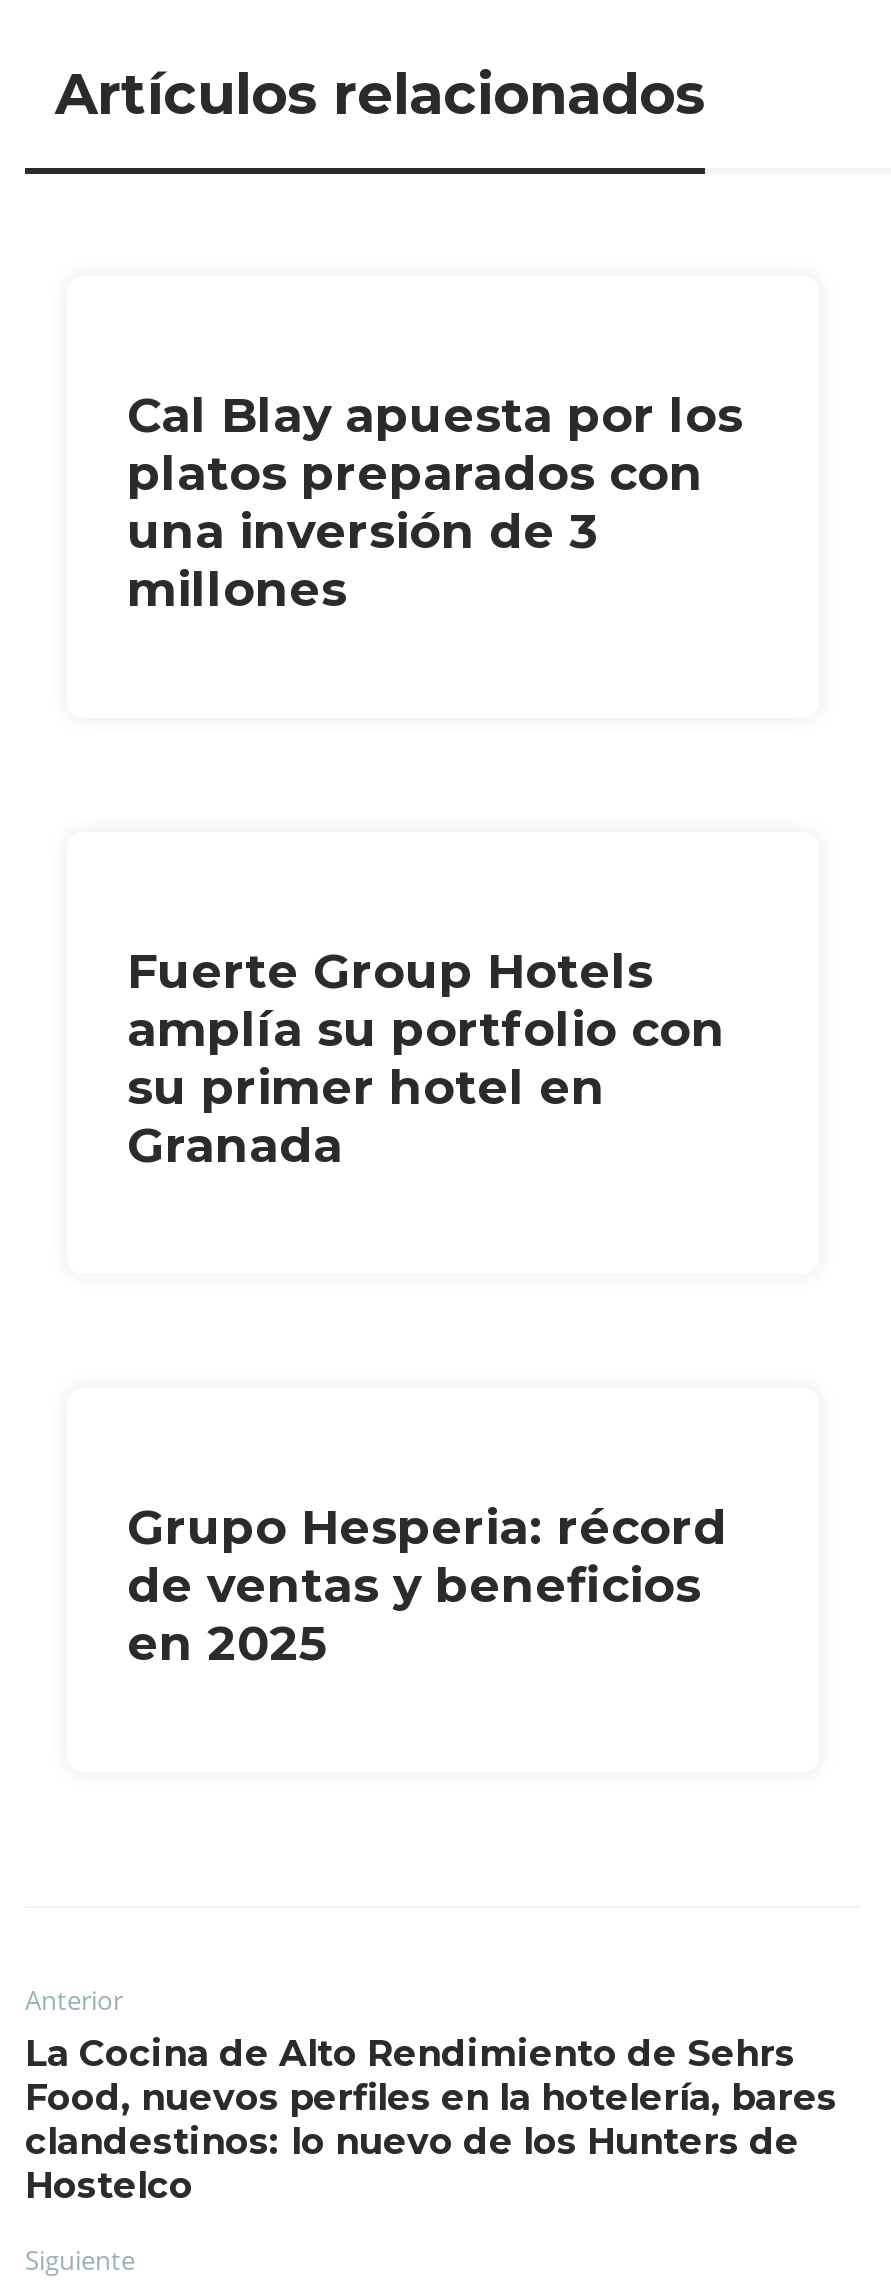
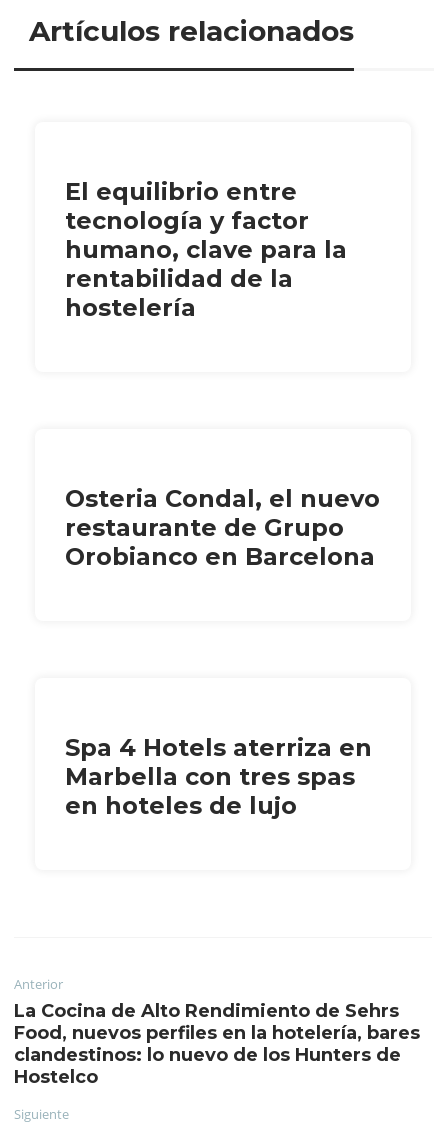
- Cal Blay apuesta por los
- platos preparados con
- una inversión de 3
- millones
+ El equilibrio entre
+ tecnología y factor
+ humano, clave para la
+ rentabilidad de la
+ hostelería

- Fuerte Group Hotels
- amplía su portfolio con
- su primer hotel en
- Granada
+ Osteria Condal, el nuevo
+ restaurante de Grupo
+ Orobianco en Barcelona

- Grupo Hesperia: récord
- de ventas y beneficios
- en 2025
+ Spa 4 Hotels aterriza en
+ Marbella con tres spas
+ en hoteles de lujo
